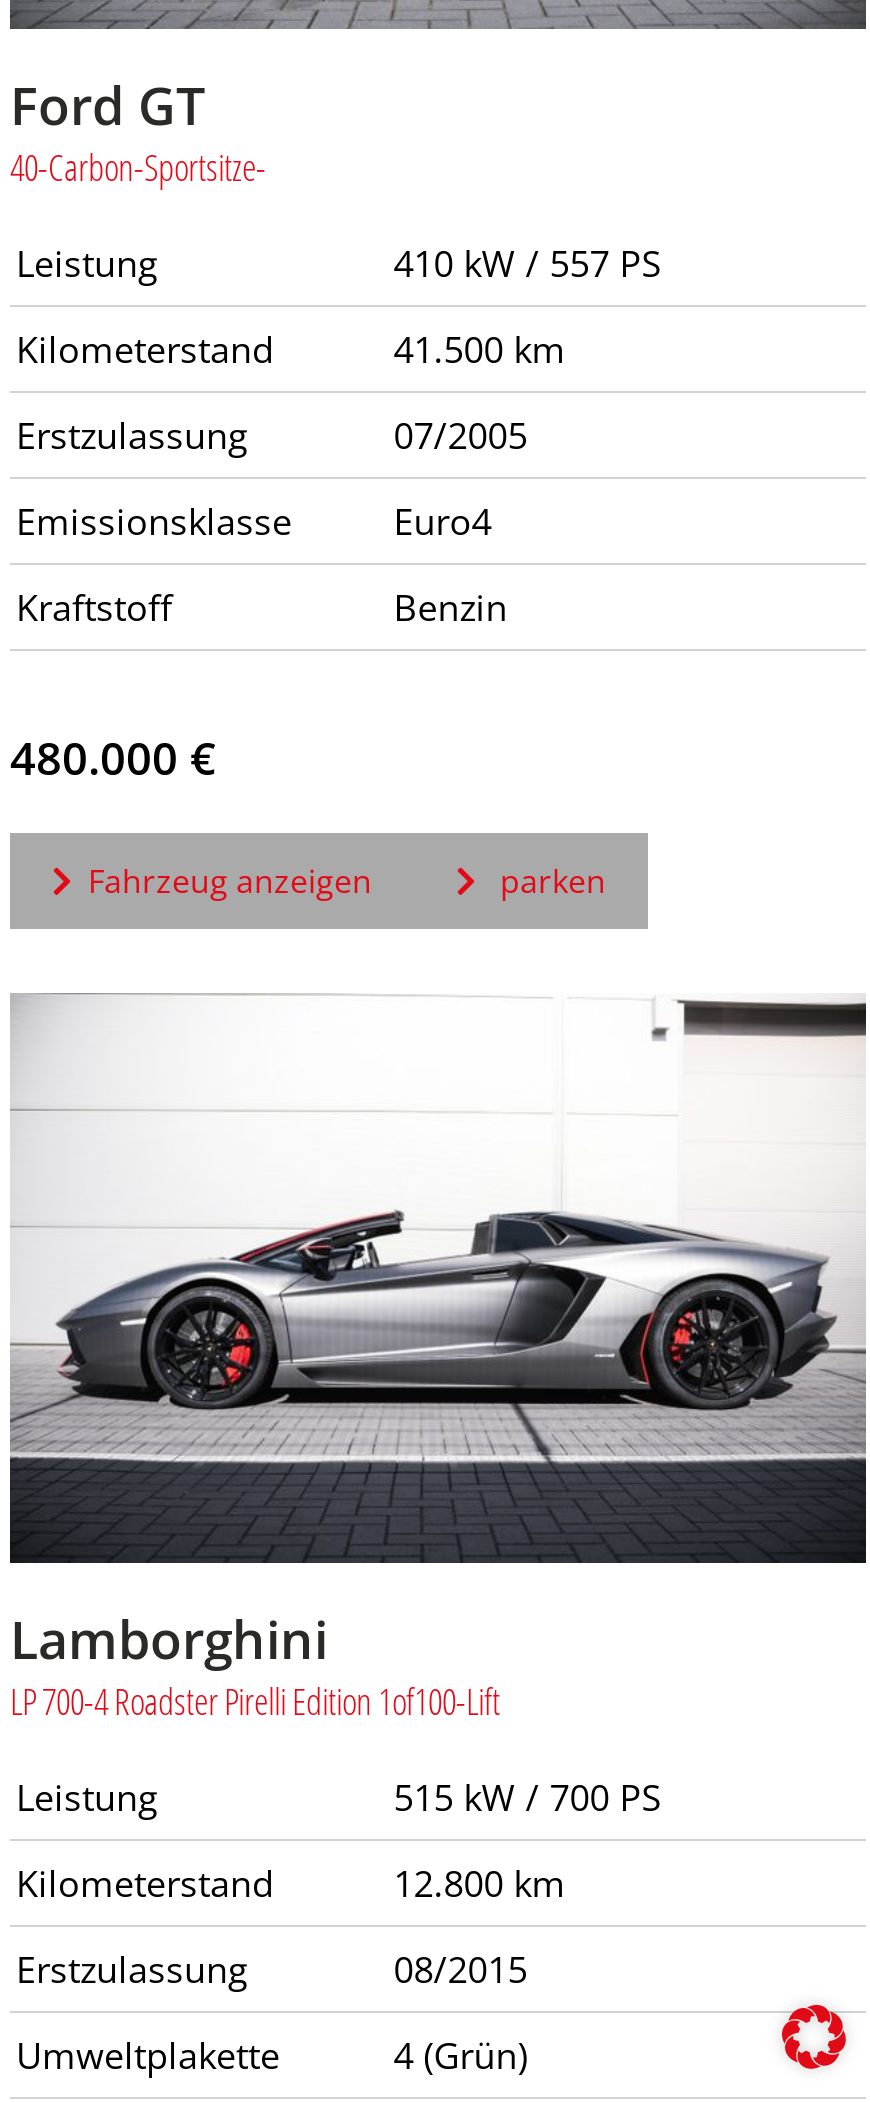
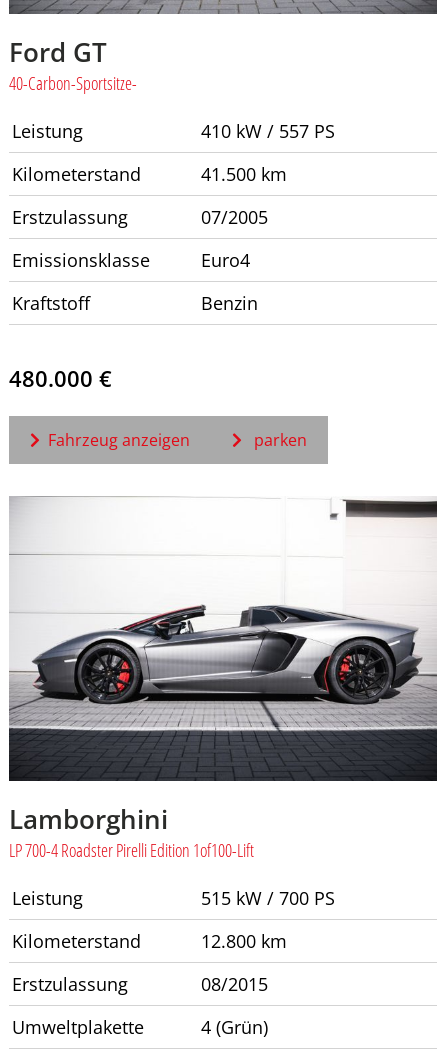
- [image]
